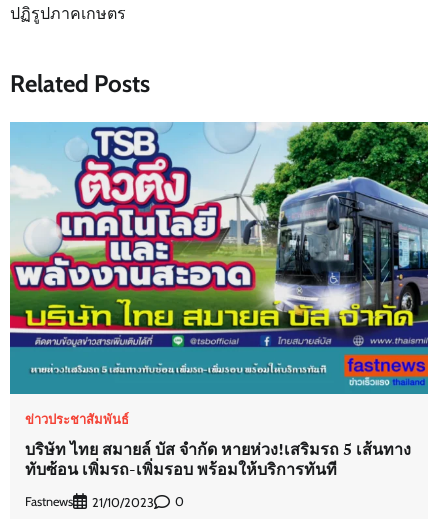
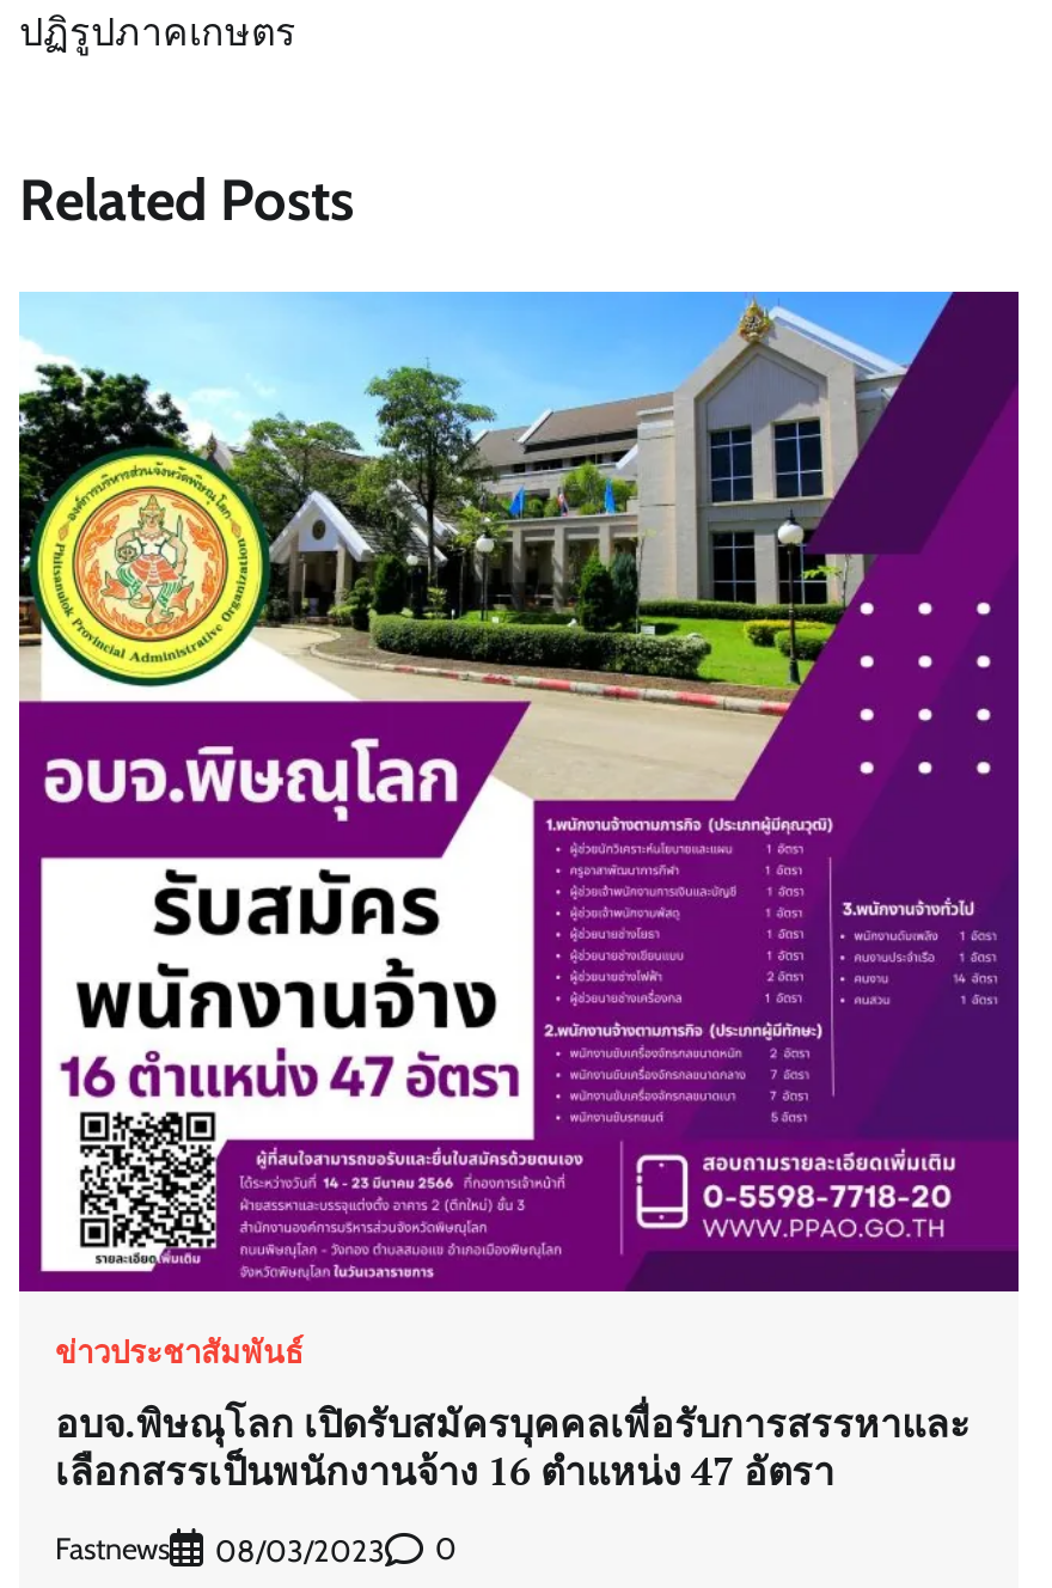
- [image]
+ [image]

- บริษัท ไทย สมายล์ บัส จำกัด หายห่วง!เสริมรถ 5 เส้นทาง
- ทับซ้อน เพิ่มรถ-เพิ่มรอบ พร้อมให้บริการทันที
+ อบจ.พิษณุโลก เปิดรับสมัครบุคคลเพื่อรับการสรรหาและ
+ เลือกสรรเป็นพนักงานจ้าง 16 ตำแหน่ง 47 อัตรา

- 21/10/2023
+ 08/03/2023
